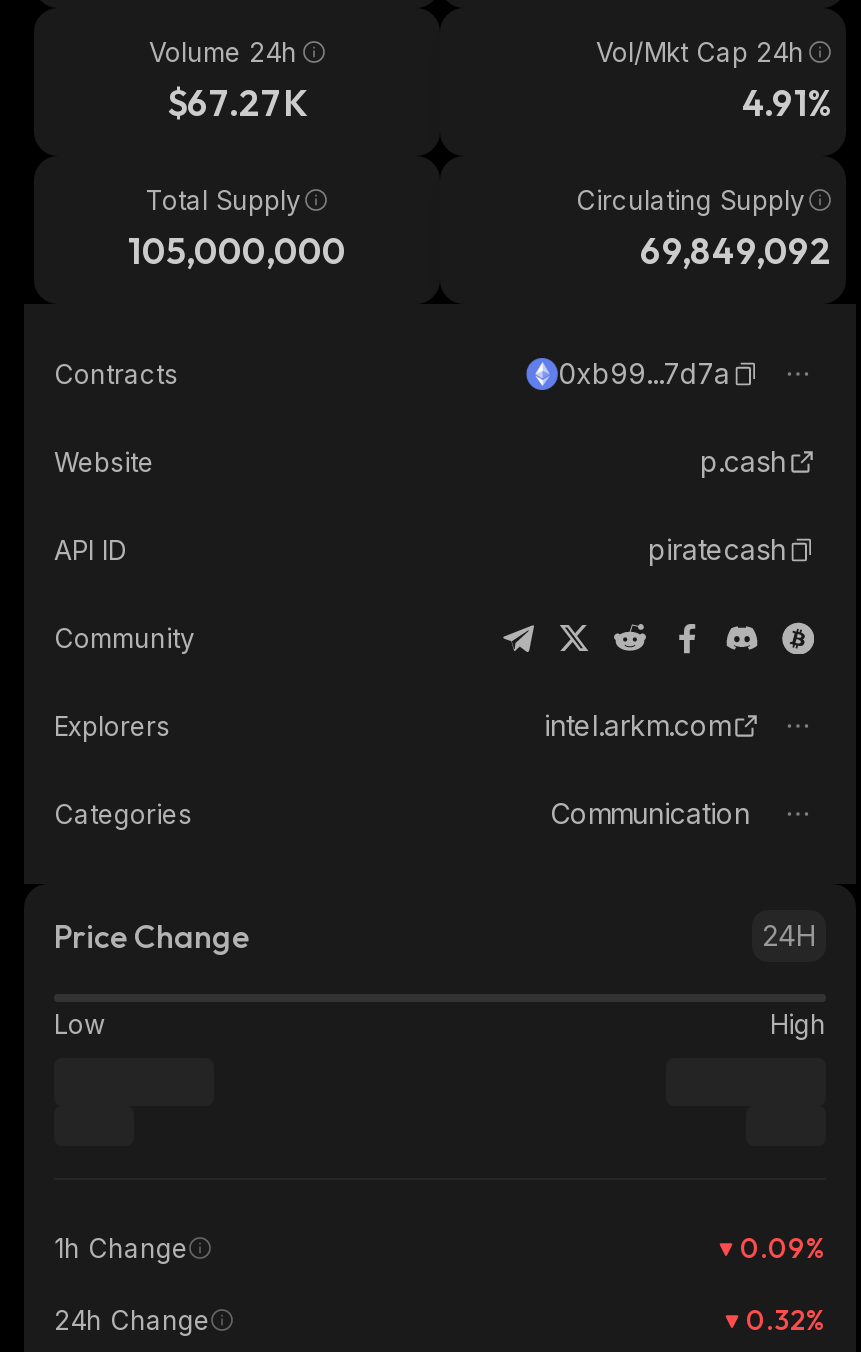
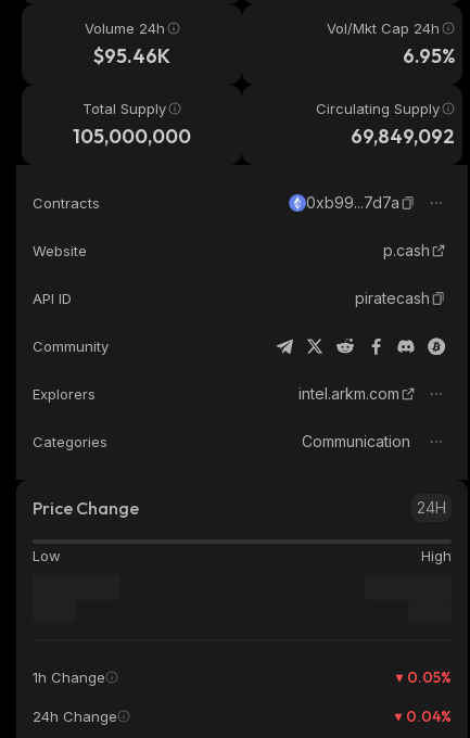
- $67.27K
+ $95.46K

- 4.91%
+ 6.95%

- 0.09%
+ 0.05%

- 0.32%
+ 0.04%
